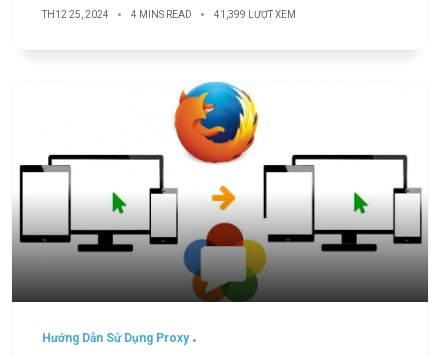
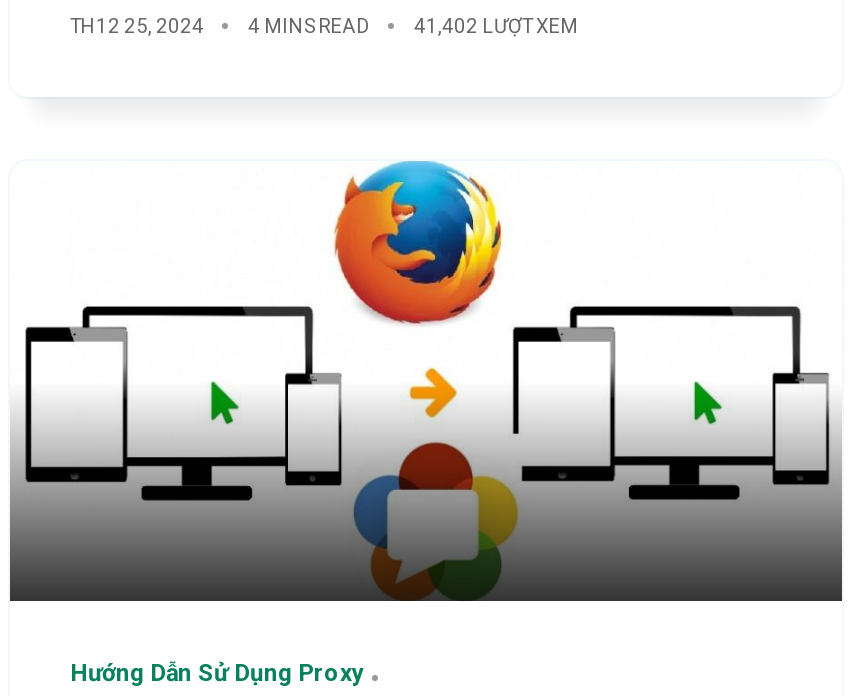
- TH12 25, 2024 4 MINS READ 41,399 LƯỢT XEM
+ TH12 25, 2024 4 MINS READ 41,402 LƯỢT XEM
